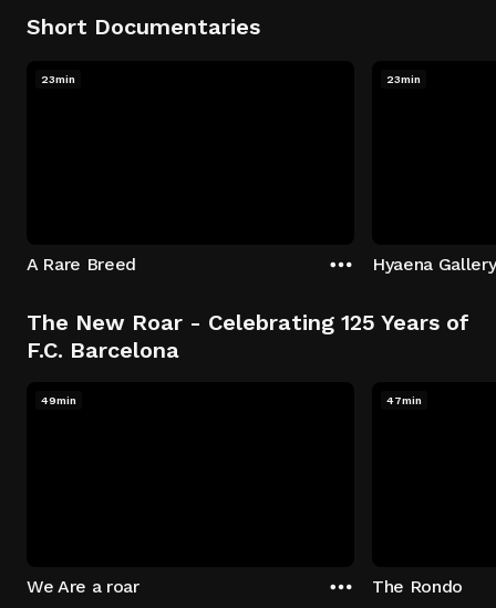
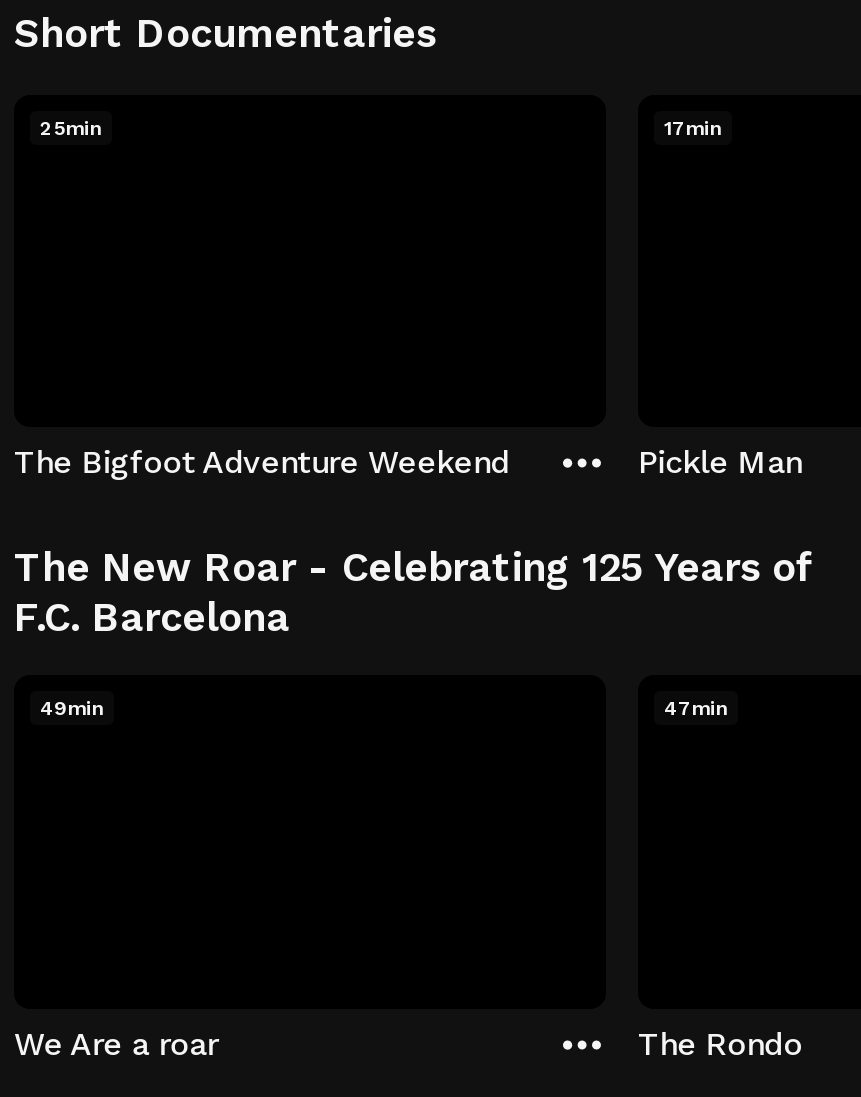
- 23min
+ 25min

- 23min
+ 17min

- A Rare Breed
+ The Bigfoot Adventure Weekend

- Hyaena Gallery
+ Pickle Man
